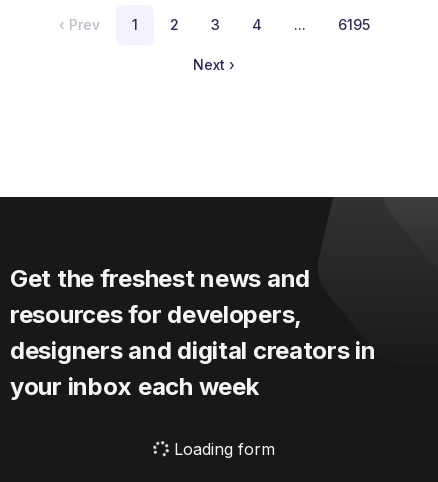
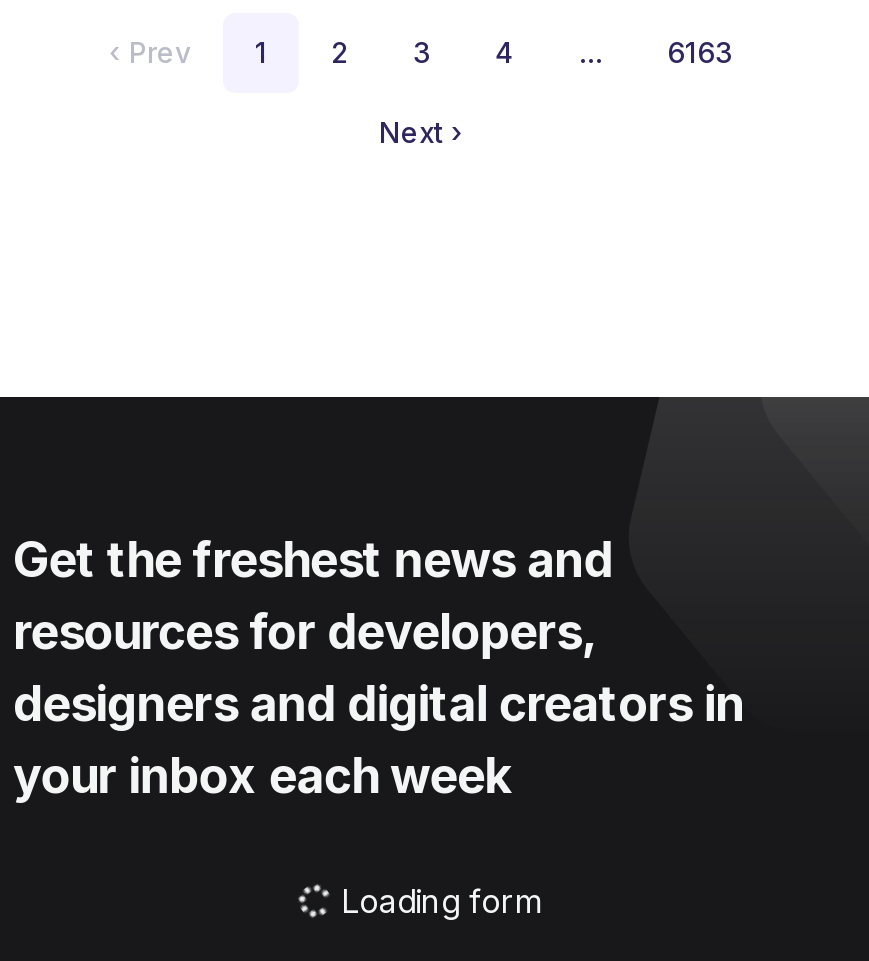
- 6195
+ 6163
